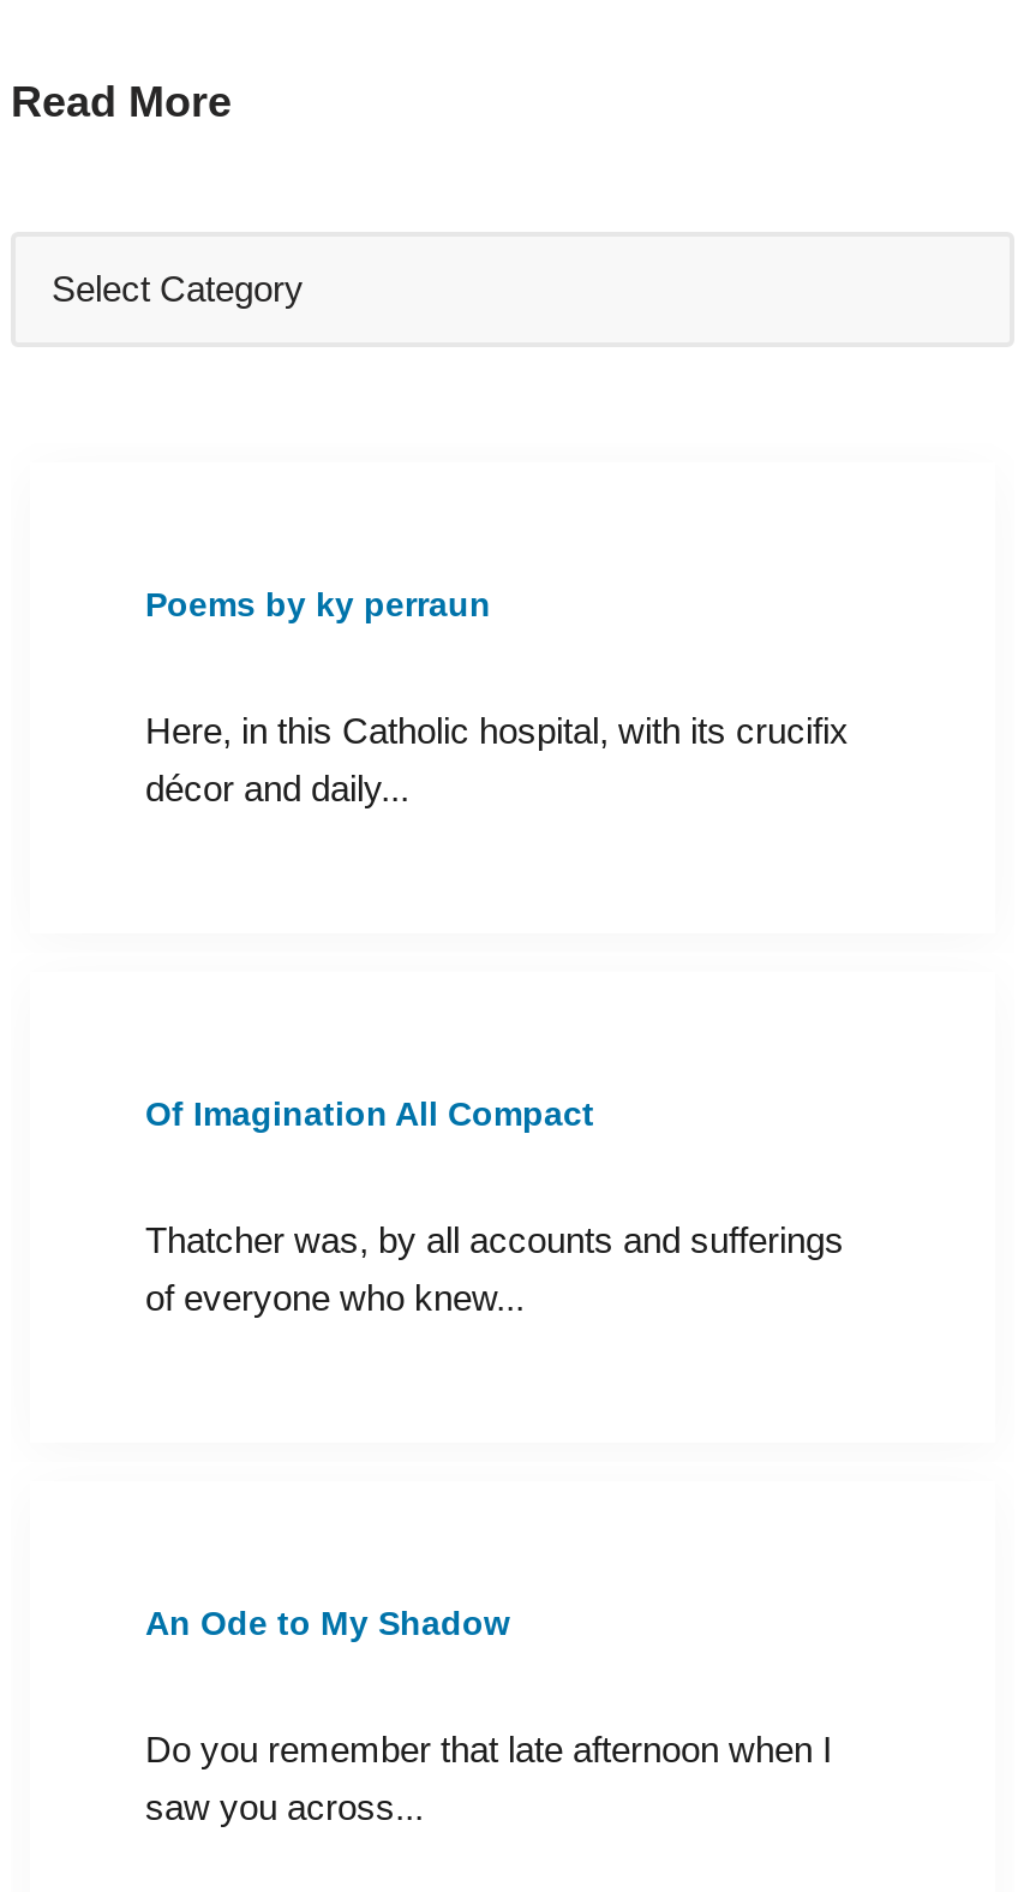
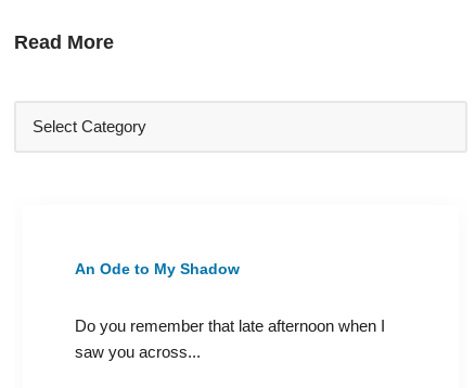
- Poems by ky perraun
- Here, in this Catholic hospital, with its crucifix
- décor and daily...

- Of Imagination All Compact
- Thatcher was, by all accounts and sufferings
- of everyone who knew...
